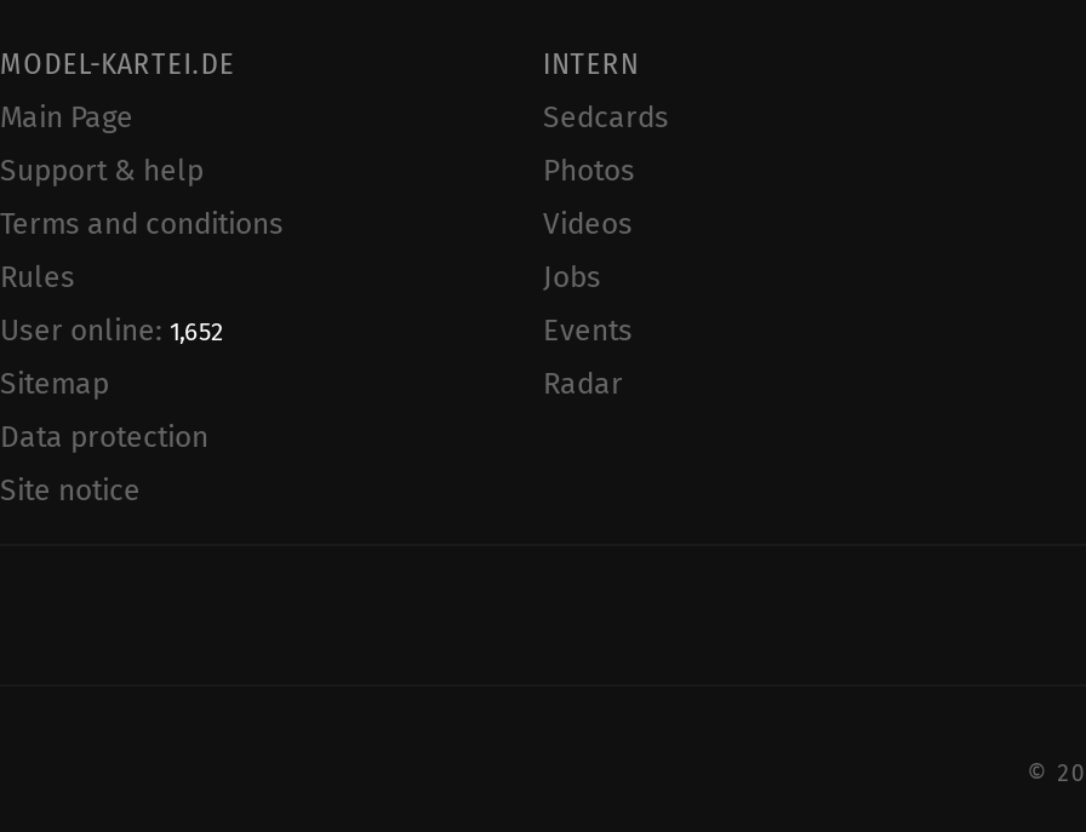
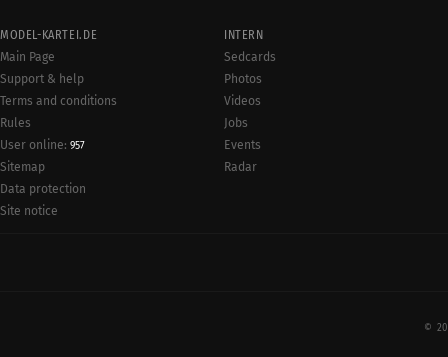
- User online: 1,652
+ User online: 957
